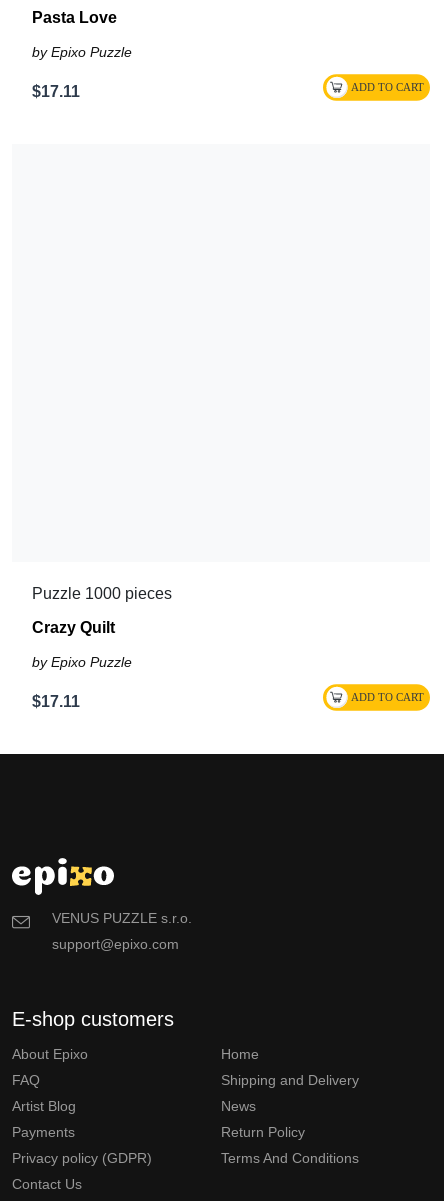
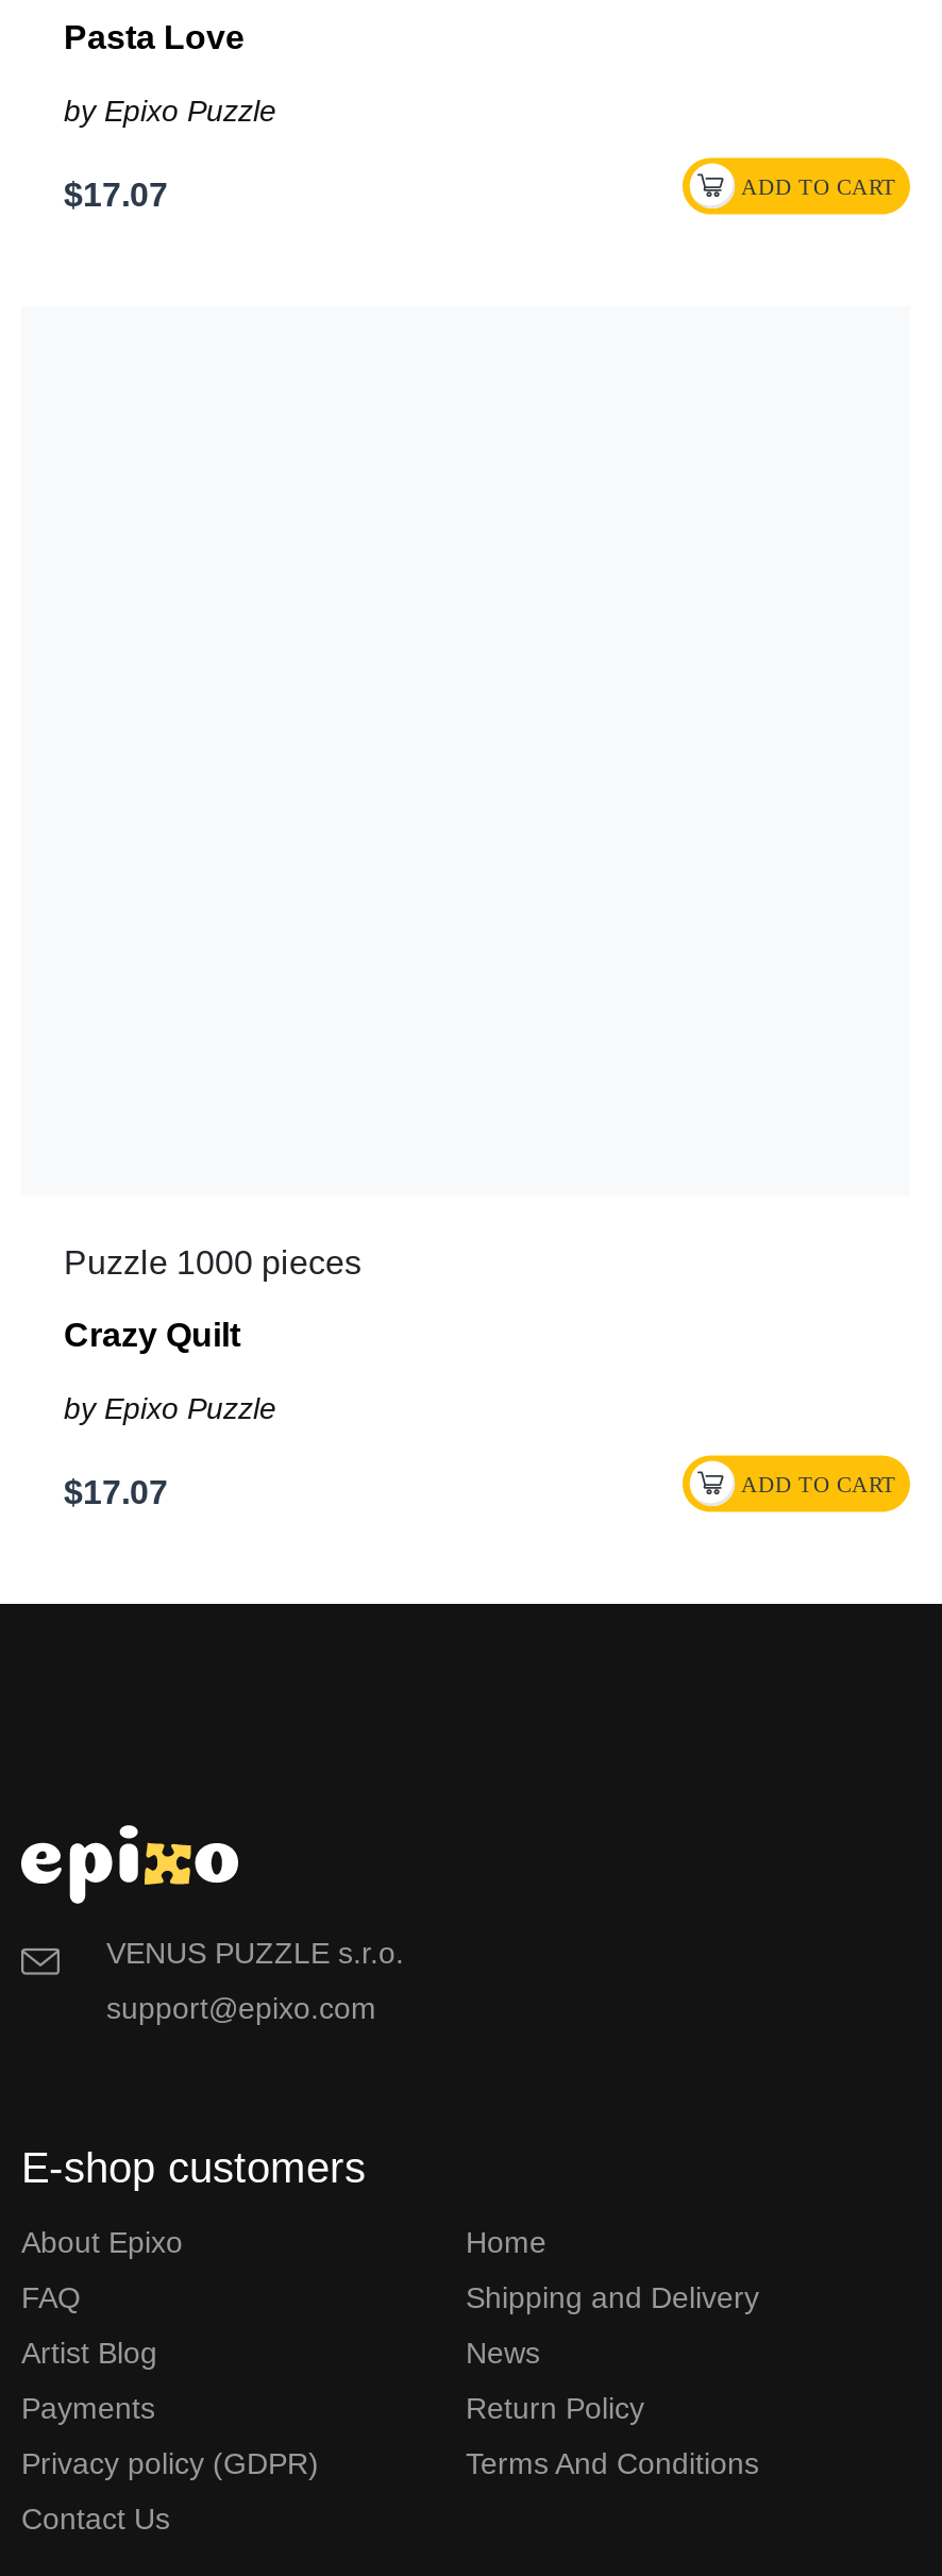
- $17.11
+ $17.07

- $17.11
+ $17.07
